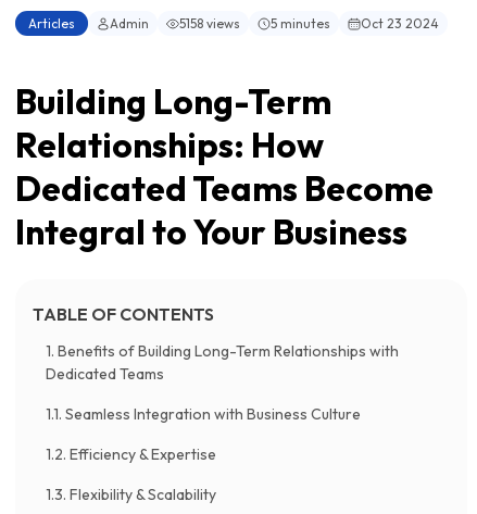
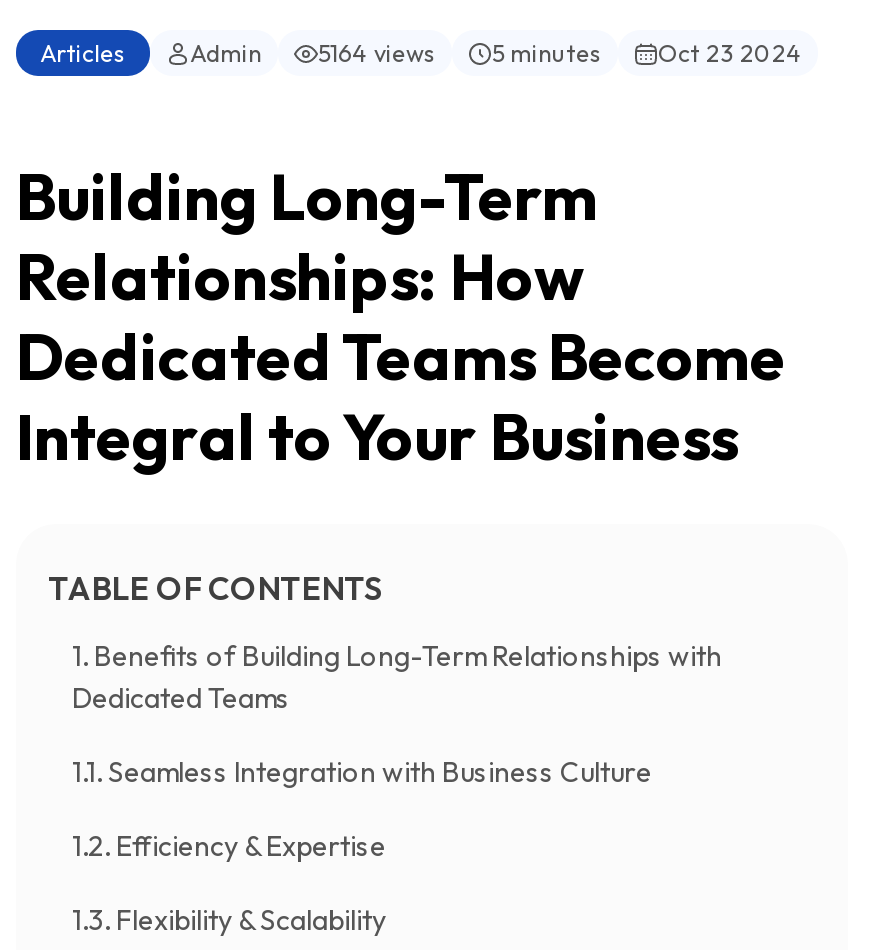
- Admin 5158 views 5 minutes Oct 23 2024
+ Admin 5164 views 5 minutes Oct 23 2024
